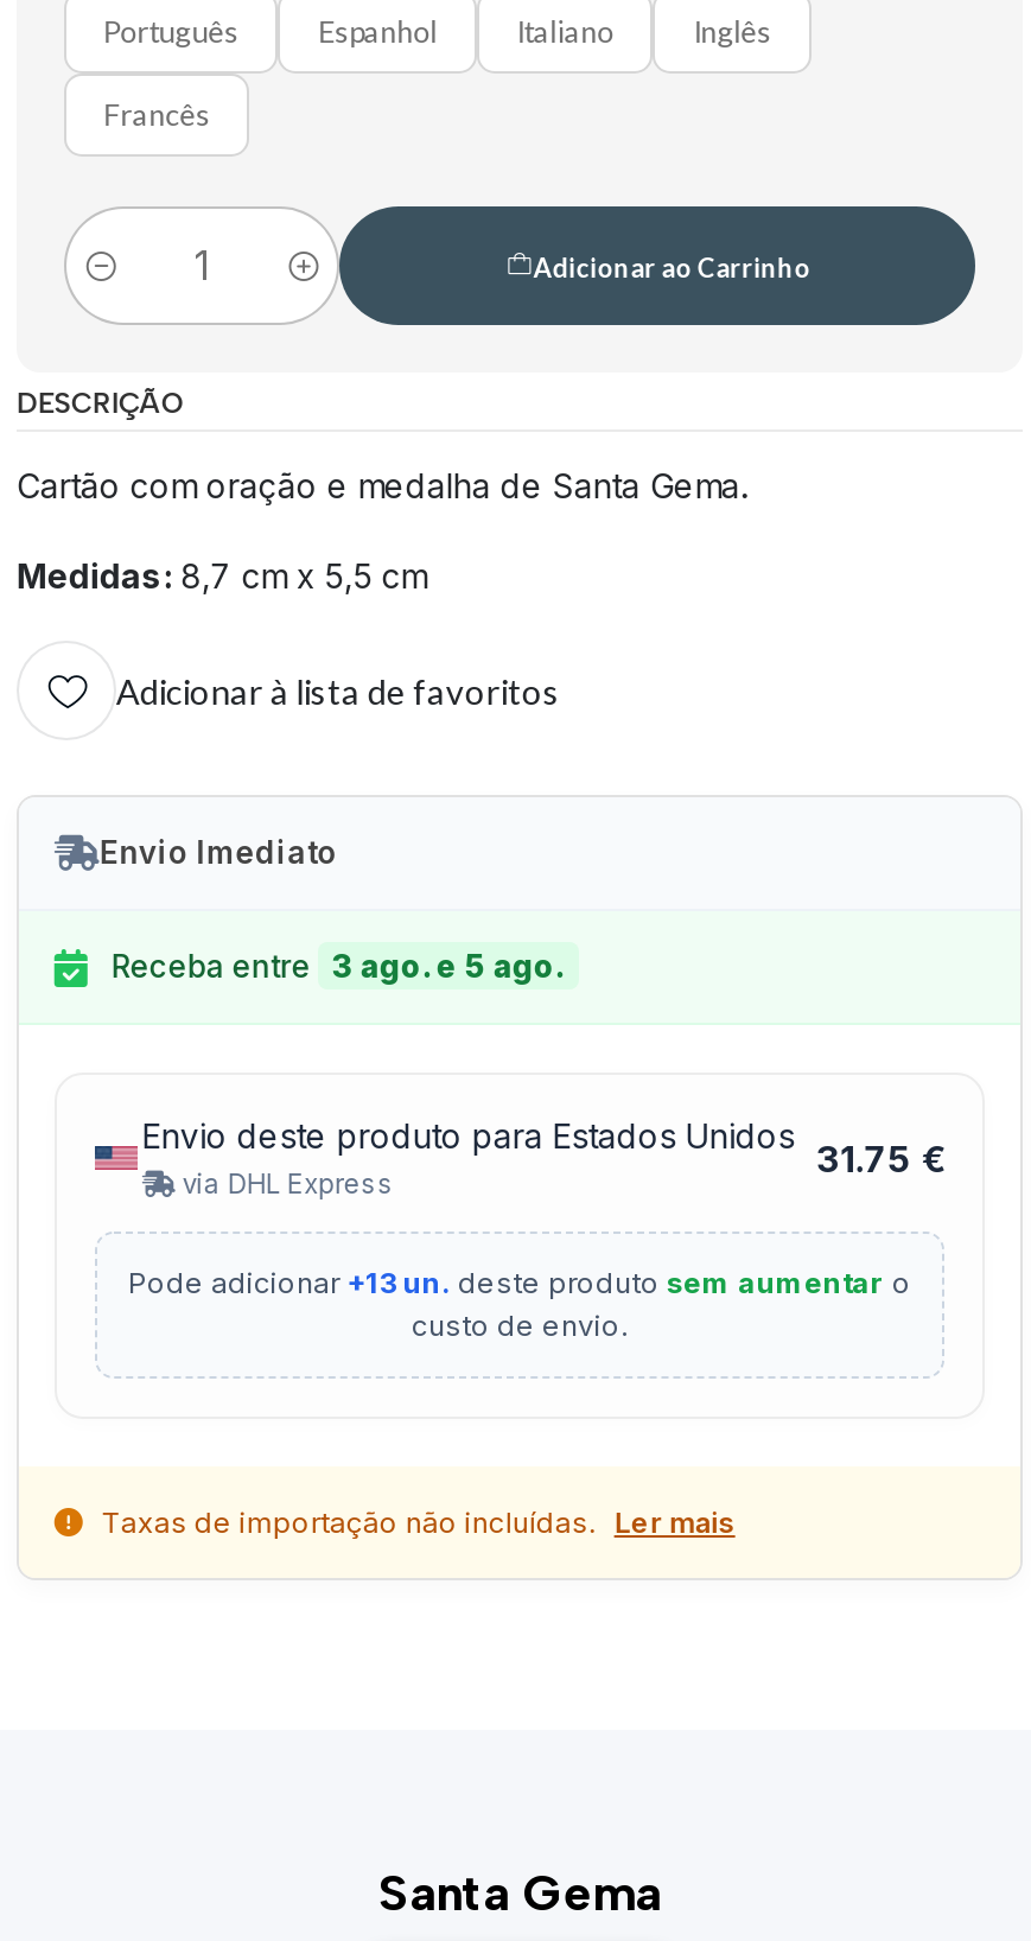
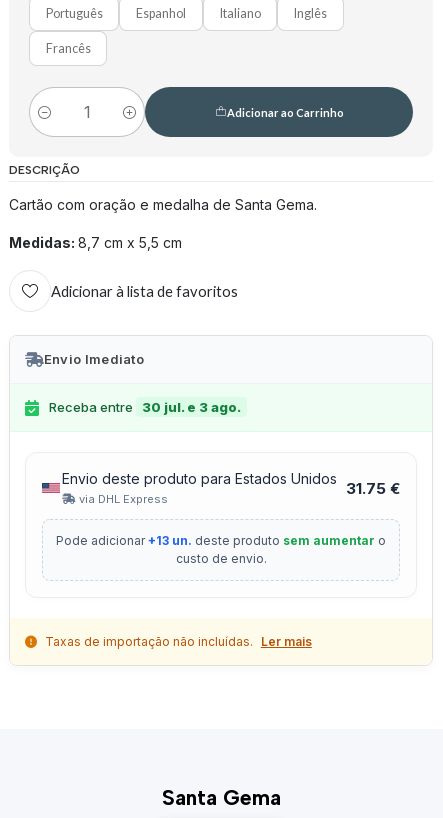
- Receba entre 3 ago. e 5 ago.
+ Receba entre 30 jul. e 3 ago.
